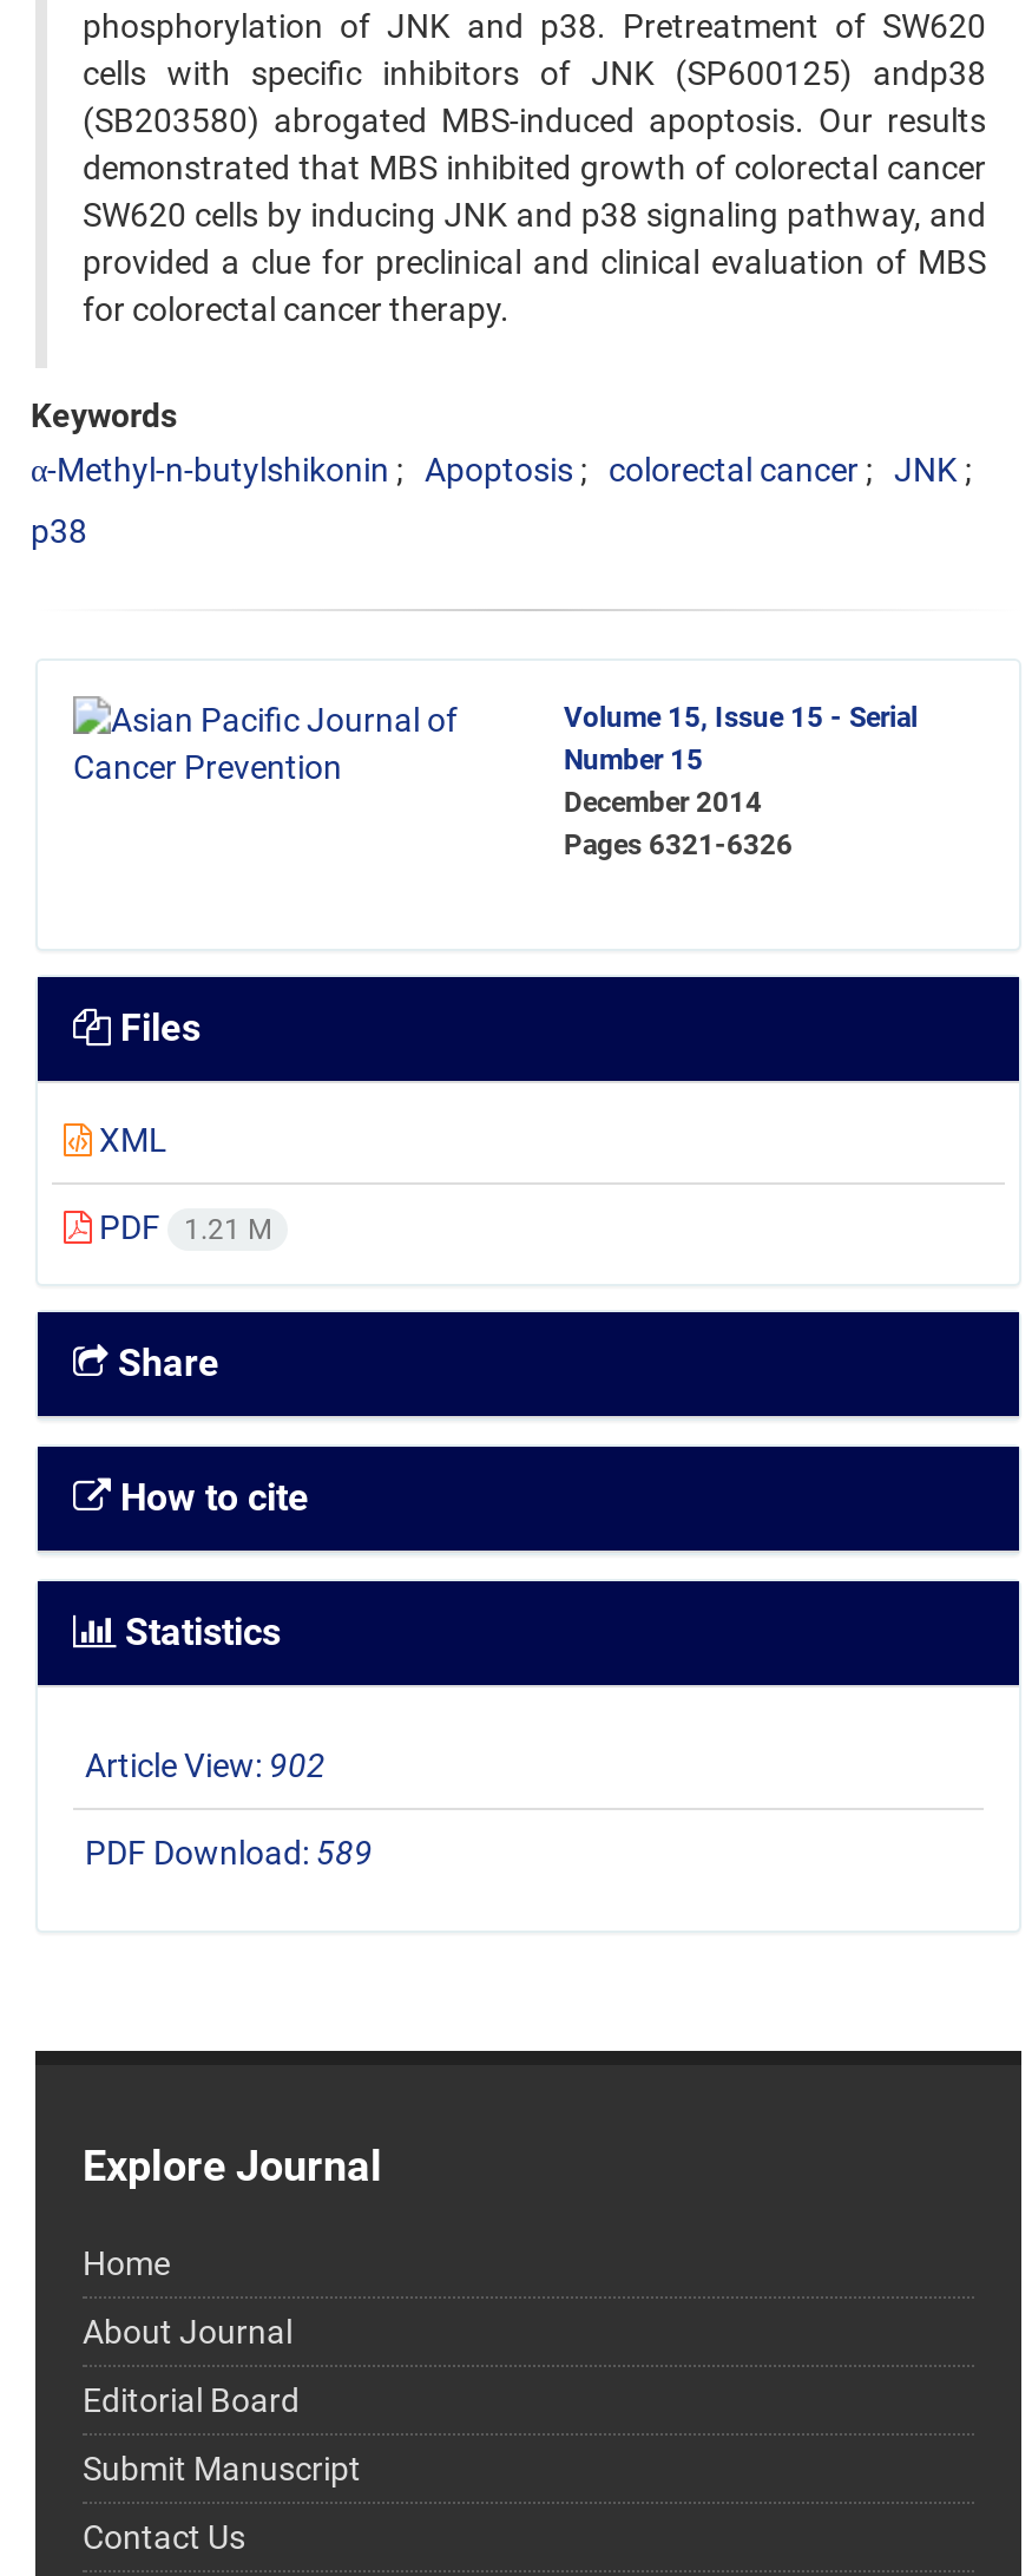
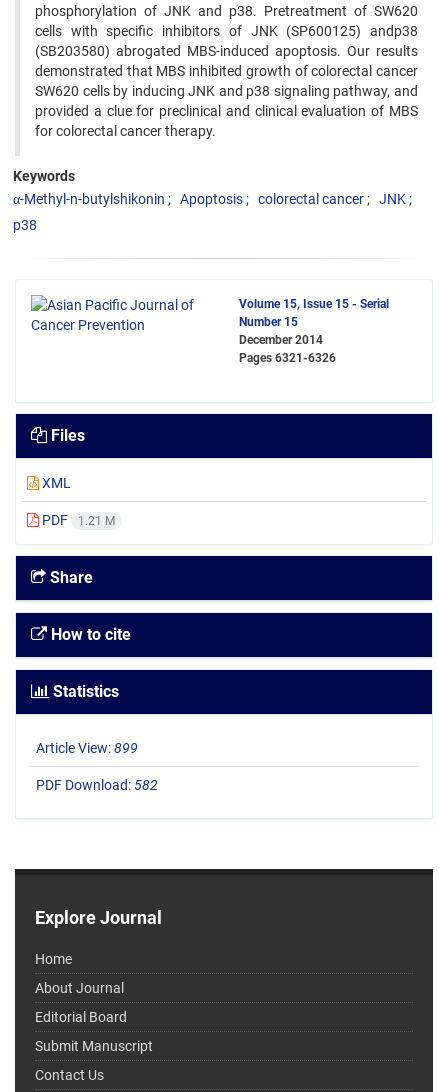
- Article View: 902
+ Article View: 899

- PDF Download: 589
+ PDF Download: 582
